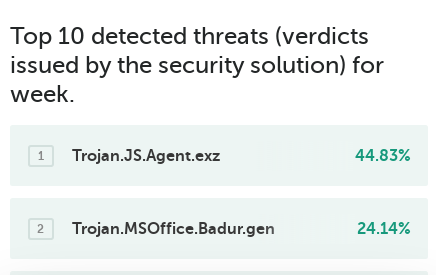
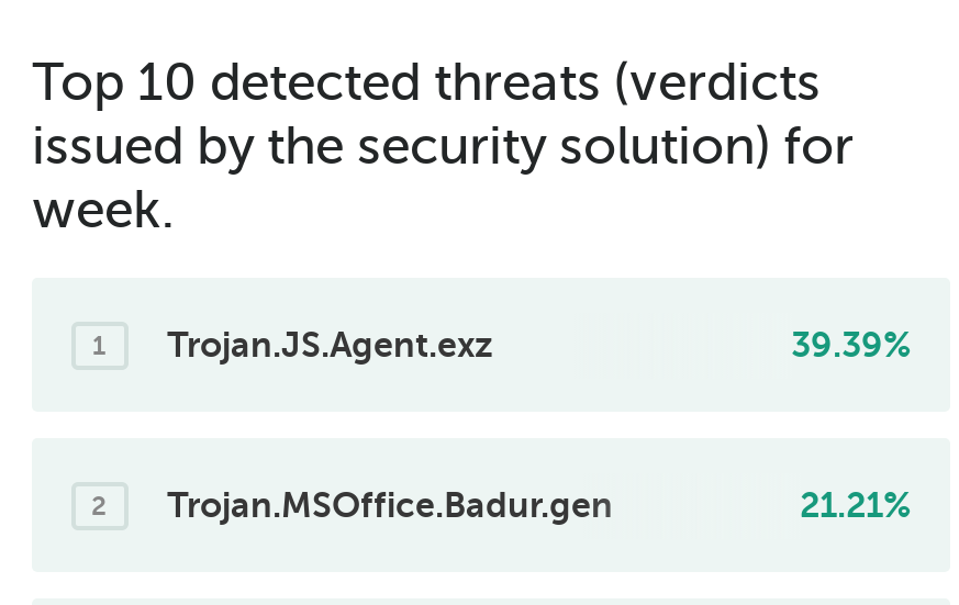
- 44.83%
+ 39.39%

- 24.14%
+ 21.21%
